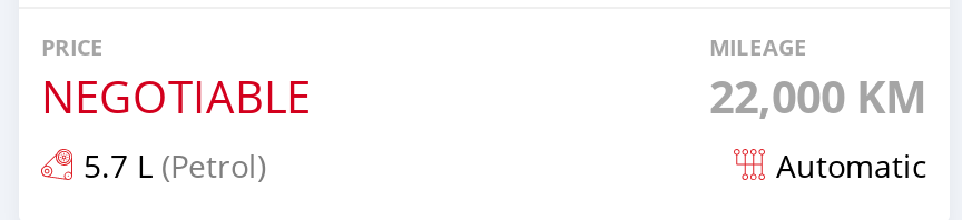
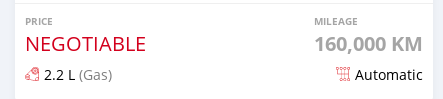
- 22,000 KM
+ 160,000 KM

- 5.7 L (Petrol)
+ 2.2 L (Gas)
